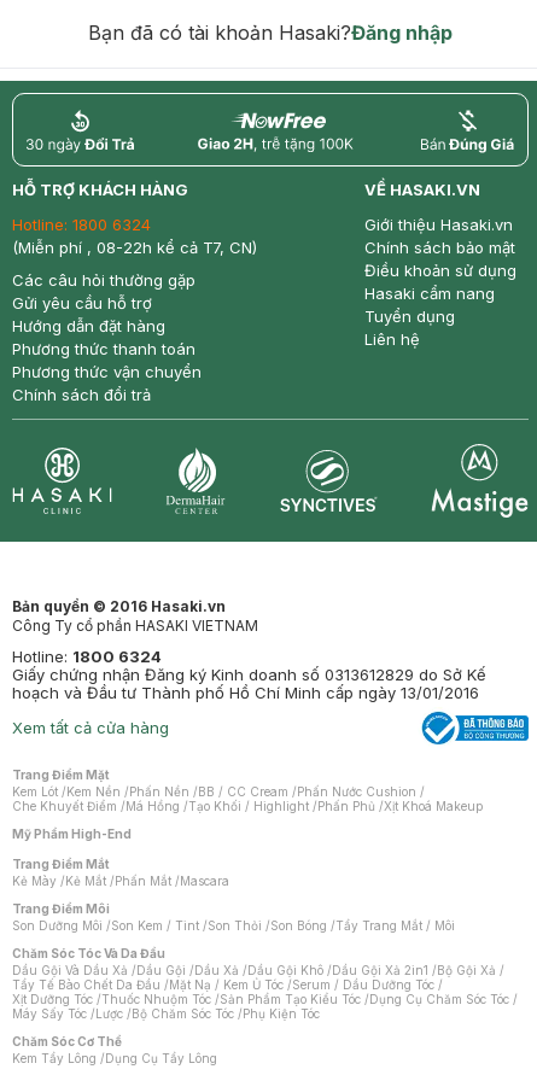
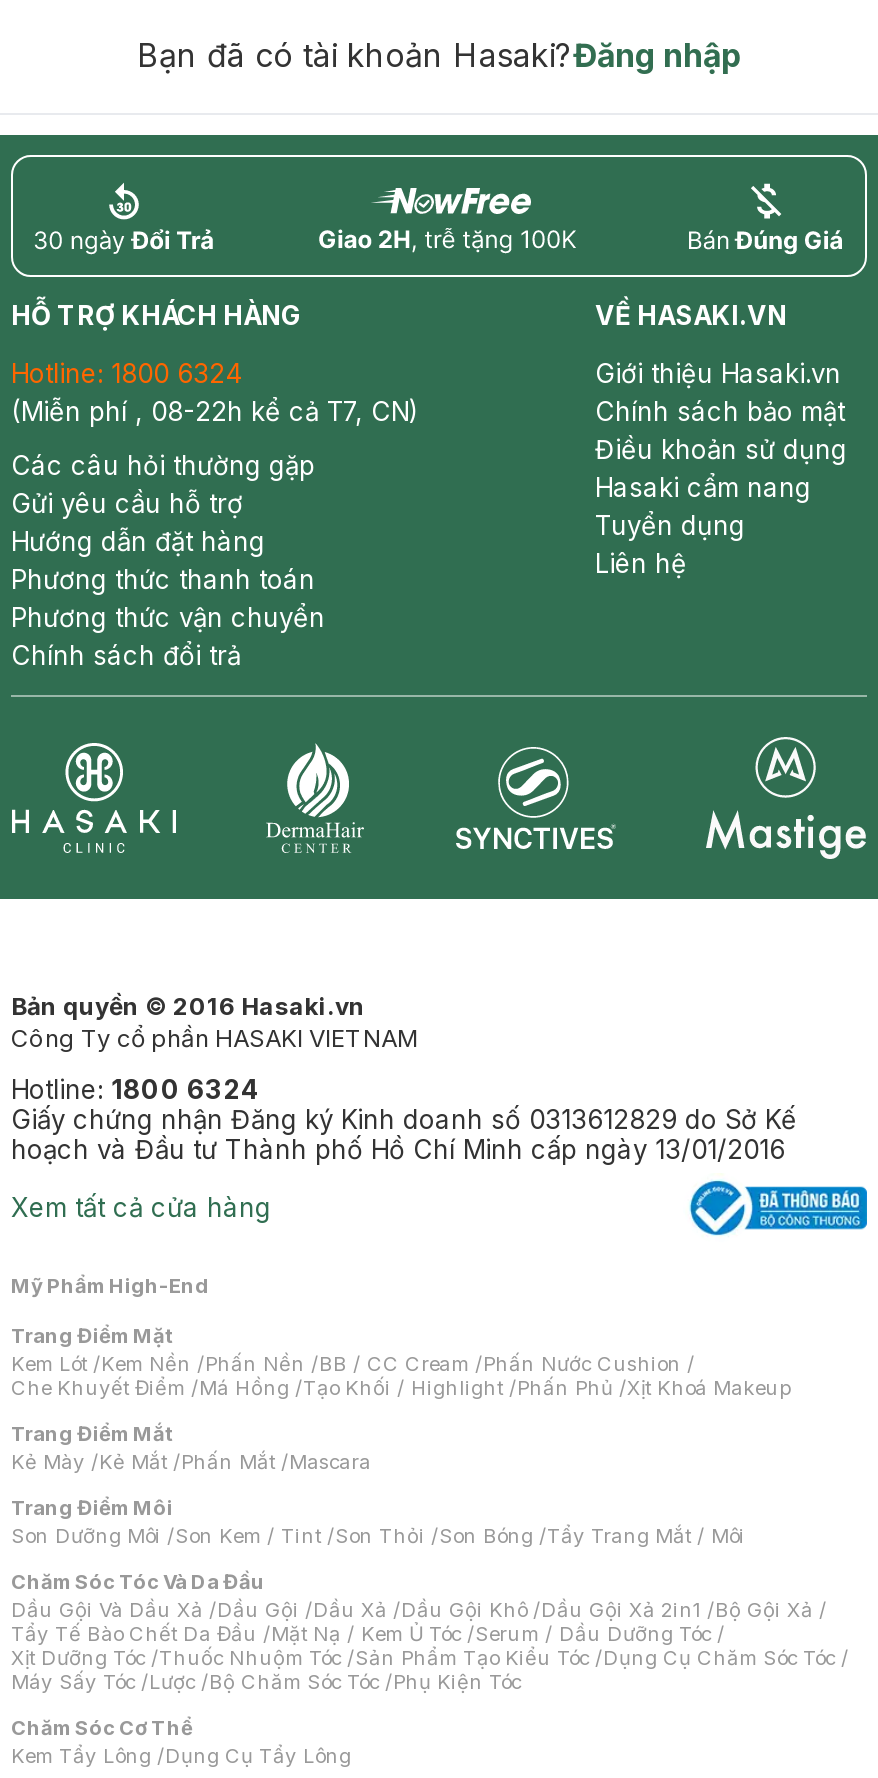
moved down: Trang Điểm Mặt | Kem Lót /Kem Nền /Phấn Nền /BB / CC Cream /Phấn Nước Cushion / | Che Khuyết Điểm /Má Hồng /Tạo Khối / Highlight /Phấn Phủ /Xịt Khoá Makeup

moved up: Mỹ Phẩm High-End
